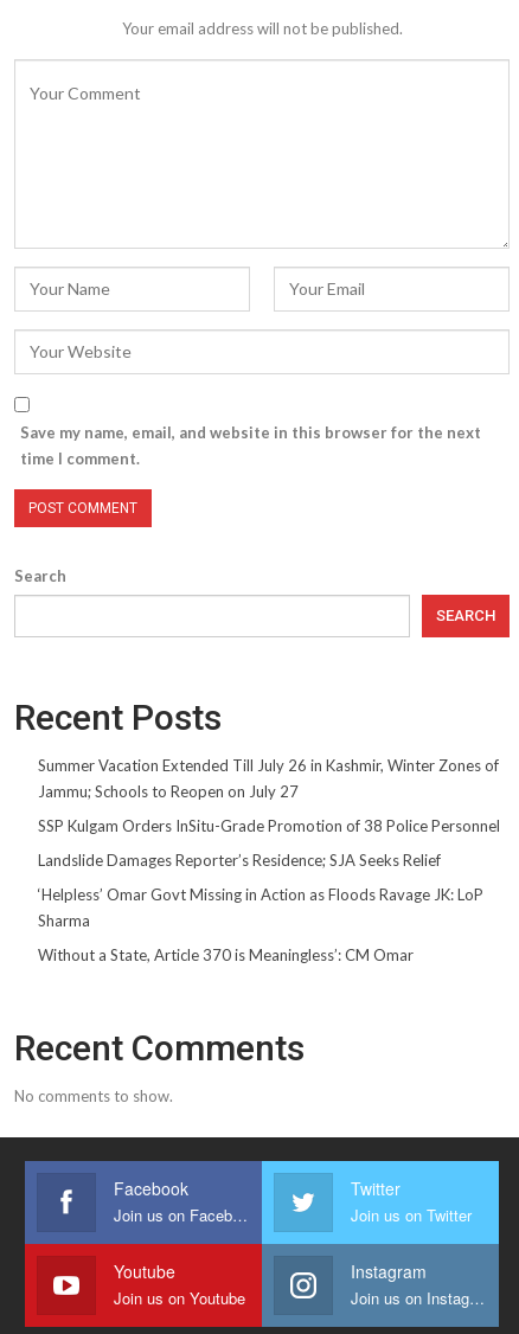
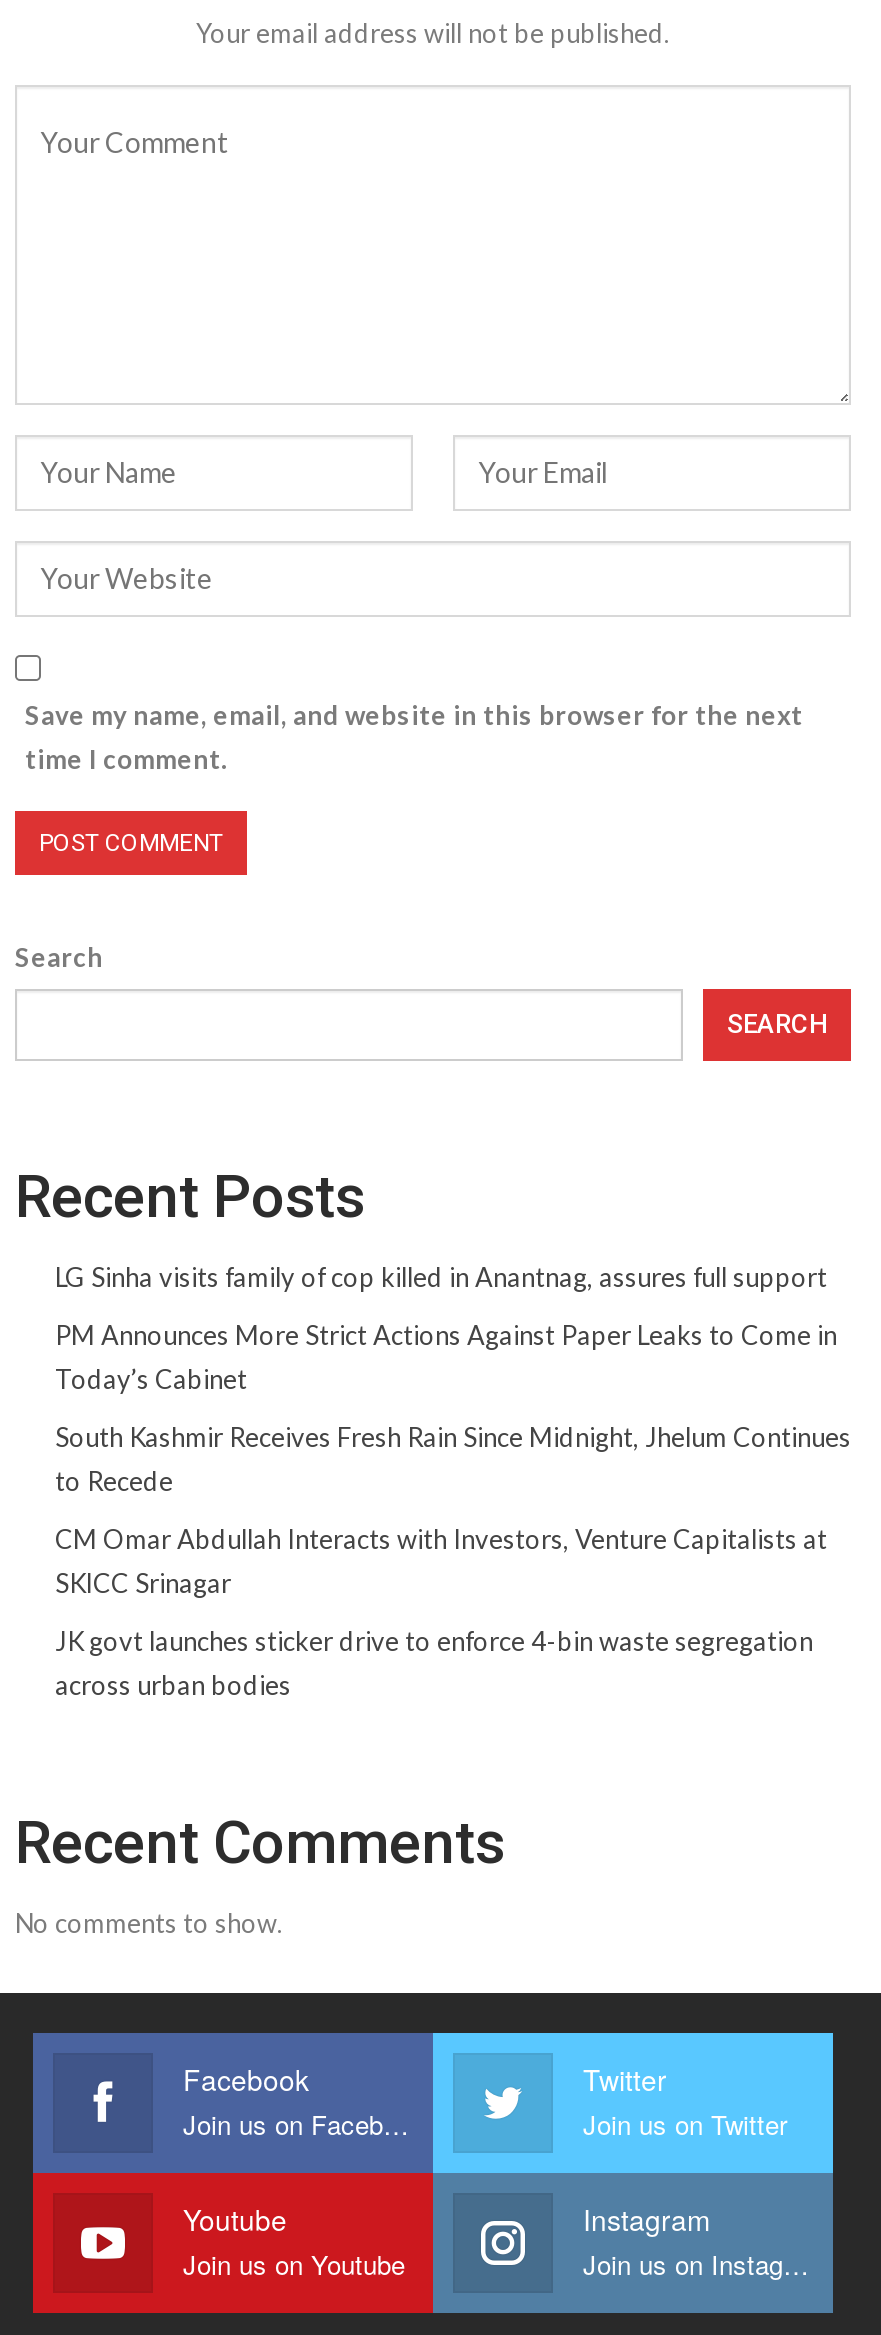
- Summer Vacation Extended Till July 26 in Kashmir, Winter Zones of
- Jammu; Schools to Reopen on July 27
+ LG Sinha visits family of cop killed in Anantnag, assures full support

- SSP Kulgam Orders InSitu-Grade Promotion of 38 Police Personnel
+ PM Announces More Strict Actions Against Paper Leaks to Come in
+ Today’s Cabinet

- Landslide Damages Reporter’s Residence; SJA Seeks Relief
+ South Kashmir Receives Fresh Rain Since Midnight, Jhelum Continues
+ to Recede

- ‘Helpless’ Omar Govt Missing in Action as Floods Ravage JK: LoP
- Sharma
+ CM Omar Abdullah Interacts with Investors, Venture Capitalists at
+ SKICC Srinagar

- Without a State, Article 370 is Meaningless’: CM Omar
+ JK govt launches sticker drive to enforce 4-bin waste segregation
+ across urban bodies
